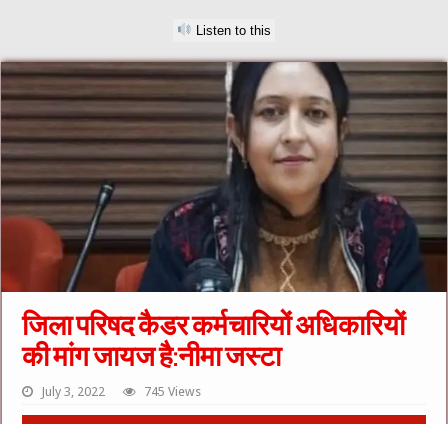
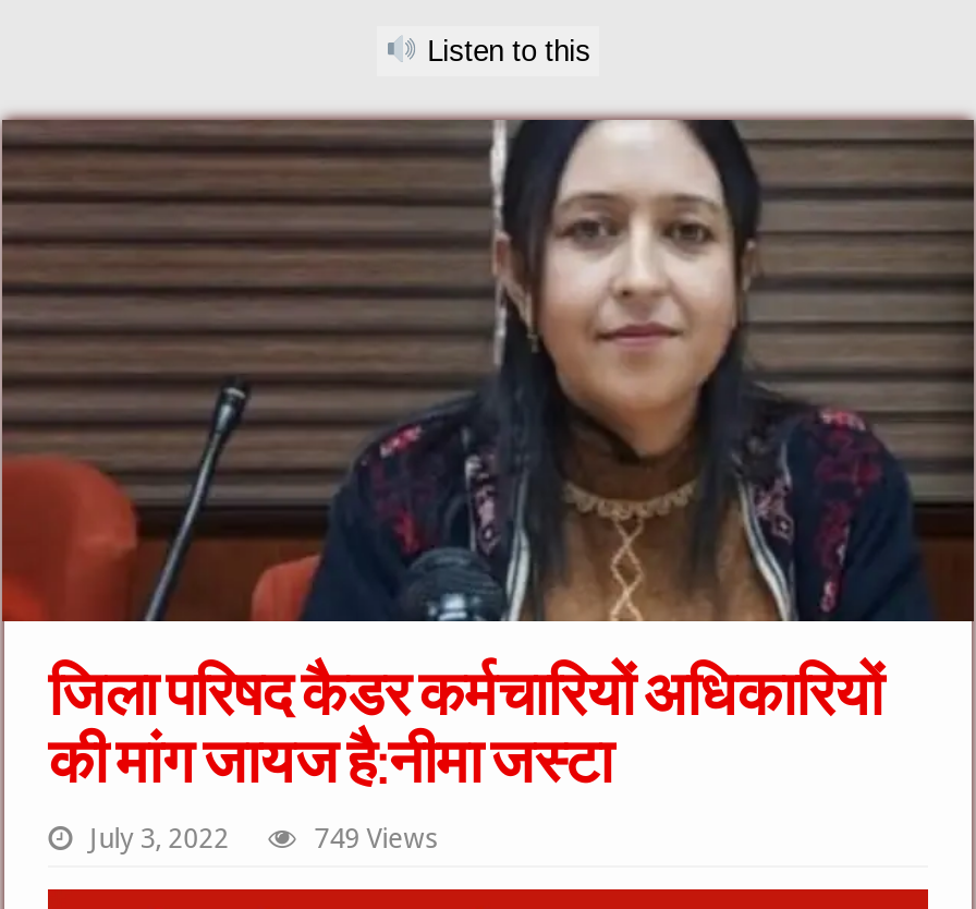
- 745 Views
+ 749 Views
